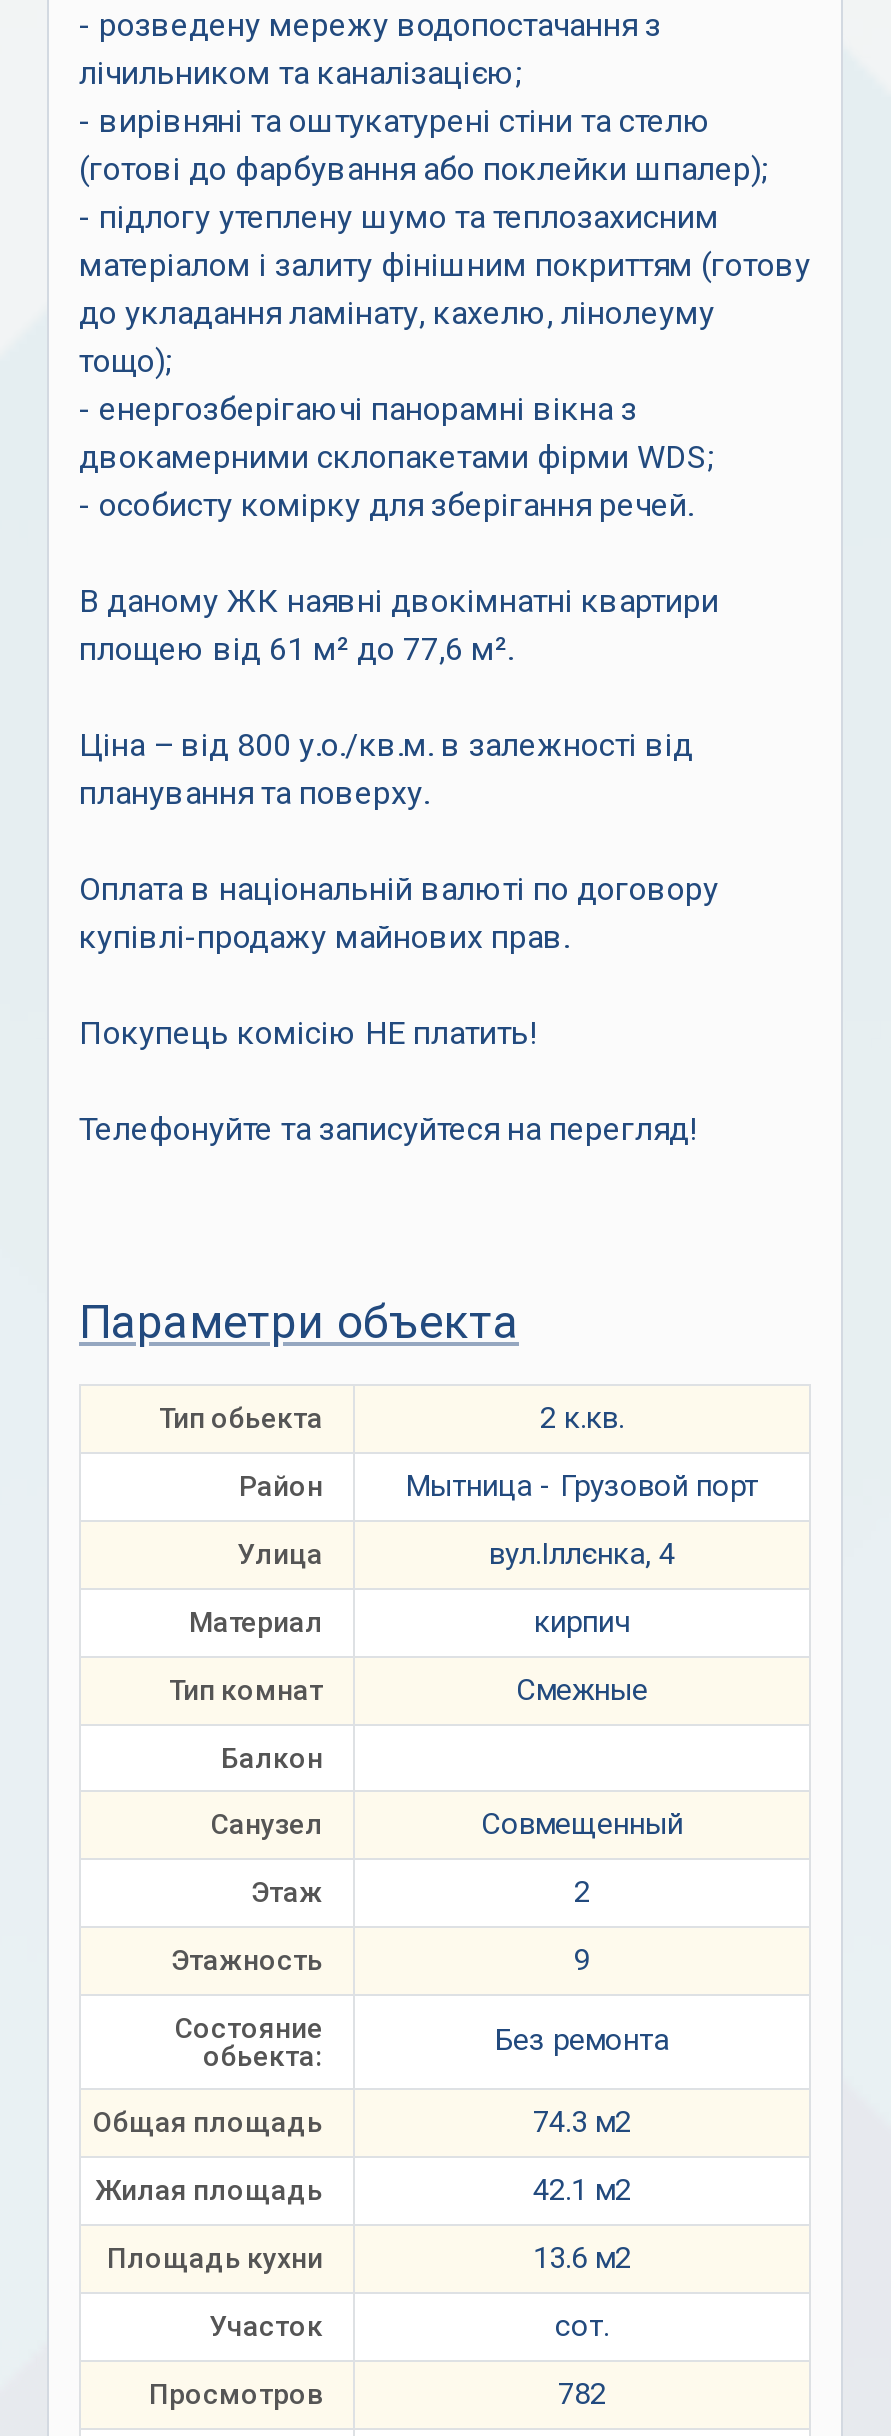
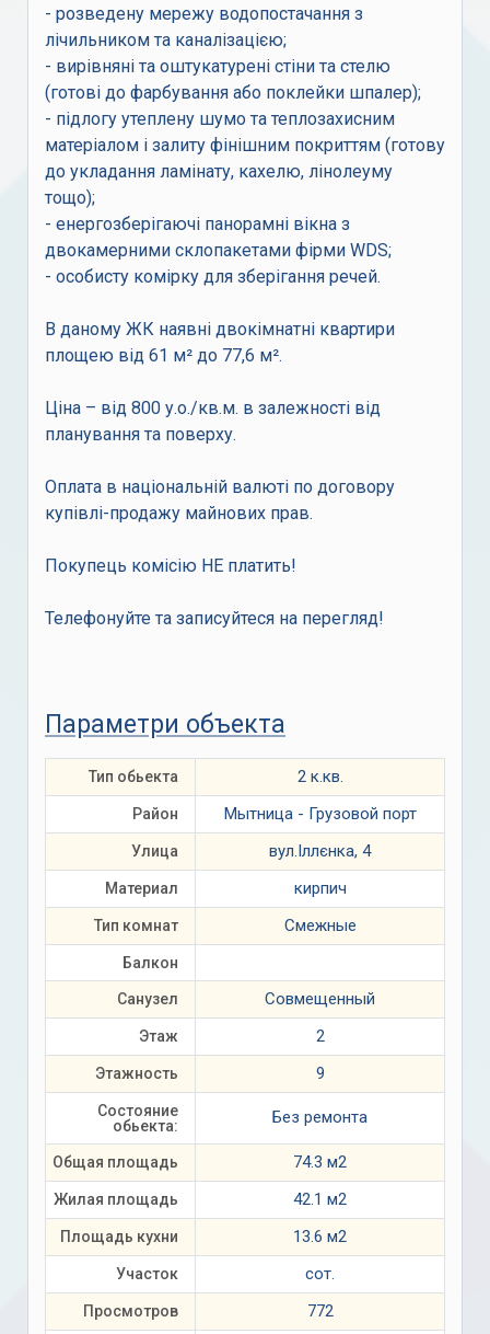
- 782
+ 772
